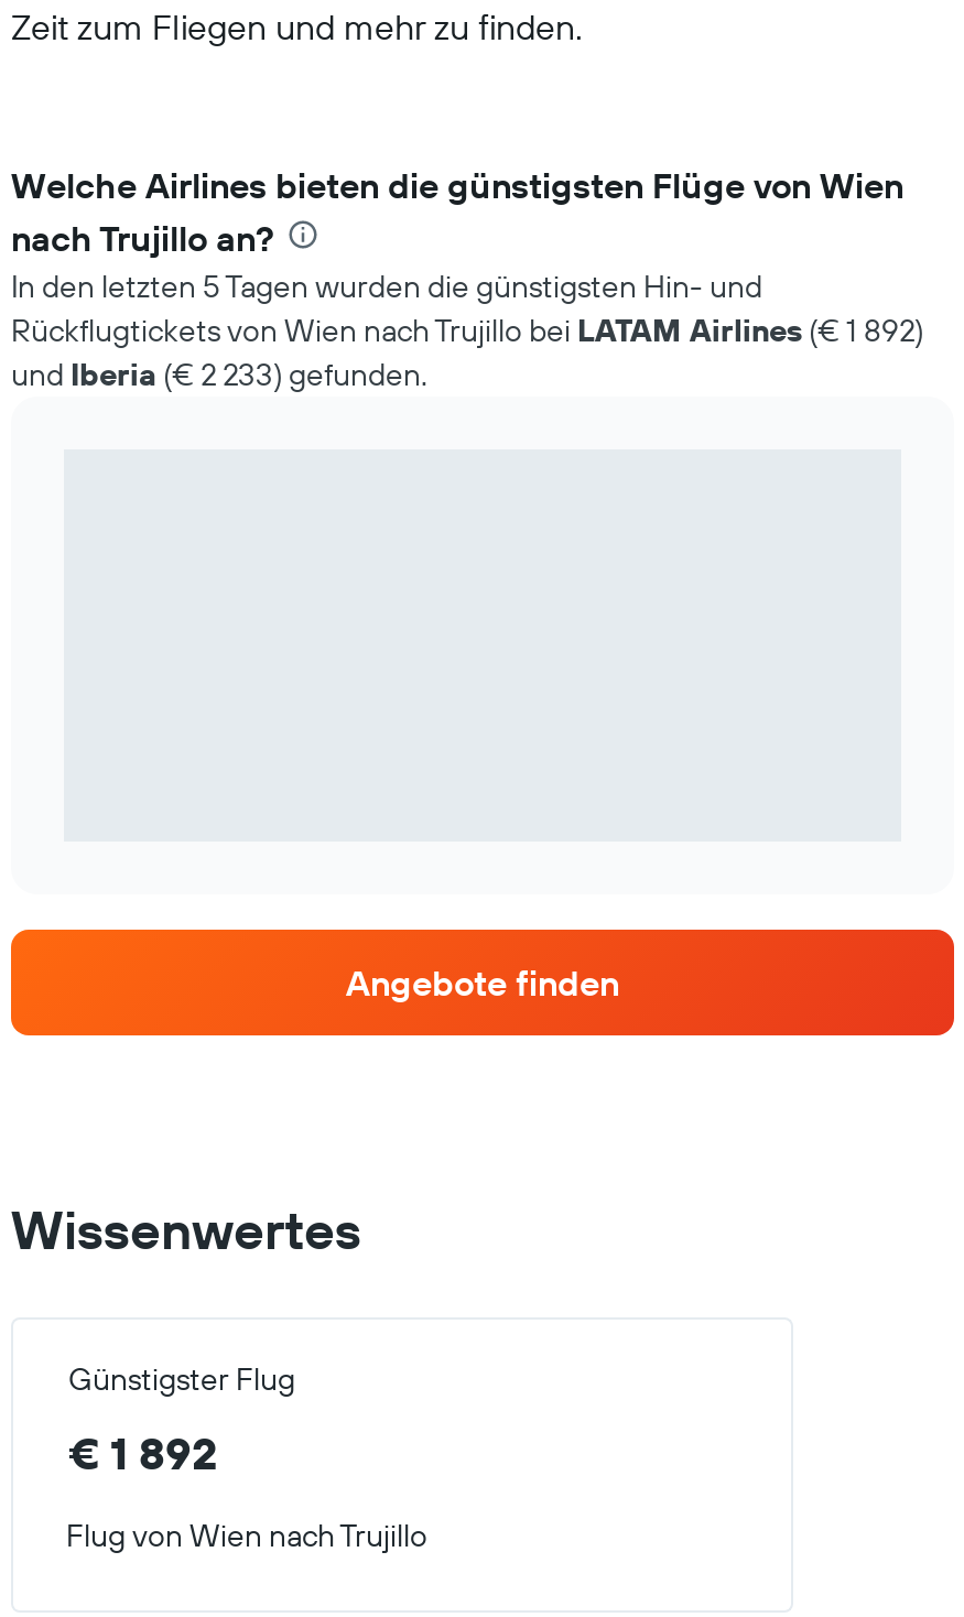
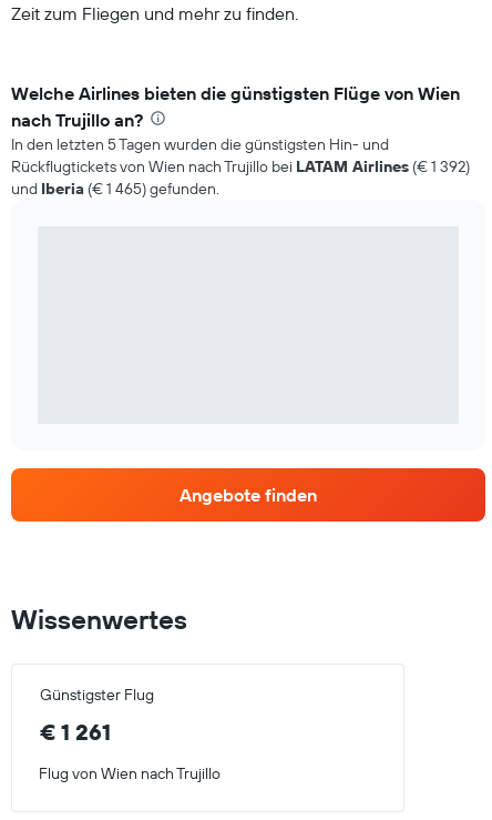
- Rückflugtickets von Wien nach Trujillo bei LATAM Airlines (€ 1 892)
+ Rückflugtickets von Wien nach Trujillo bei LATAM Airlines (€ 1 392)

- und Iberia (€ 2 233) gefunden.
+ und Iberia (€ 1 465) gefunden.

- € 1 892
+ € 1 261
